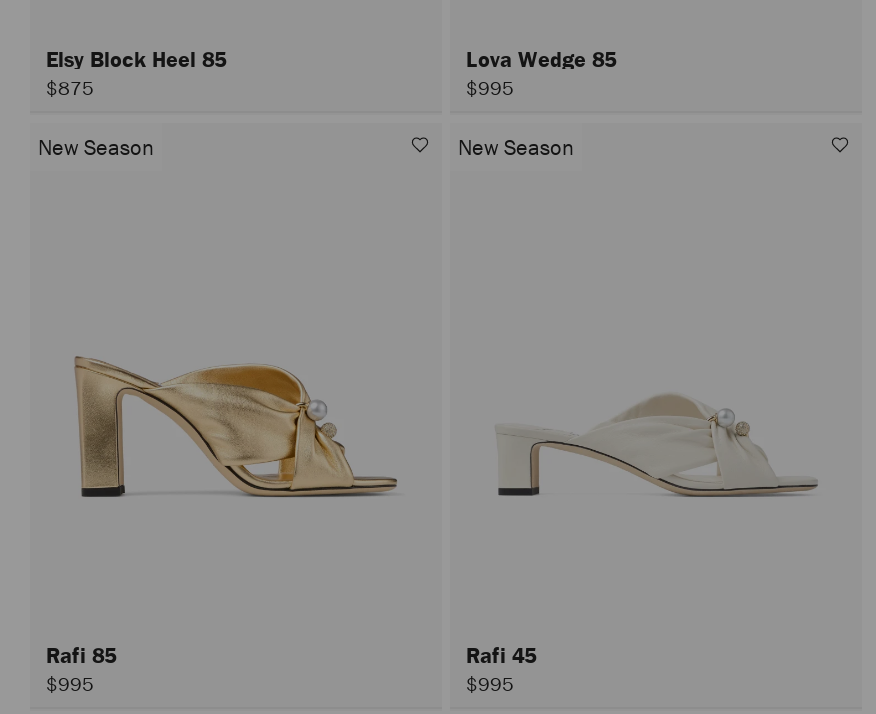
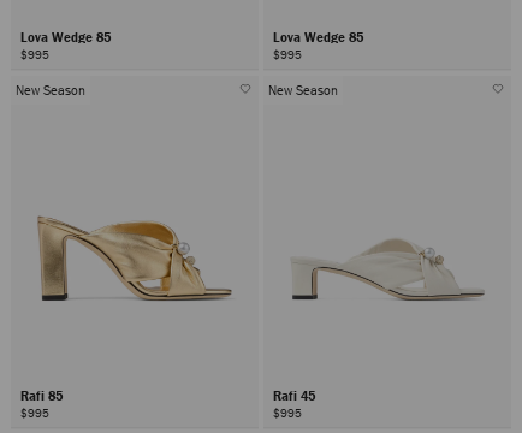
- Elsy Block Heel 85
- $875
+ Lova Wedge 85
+ $995
